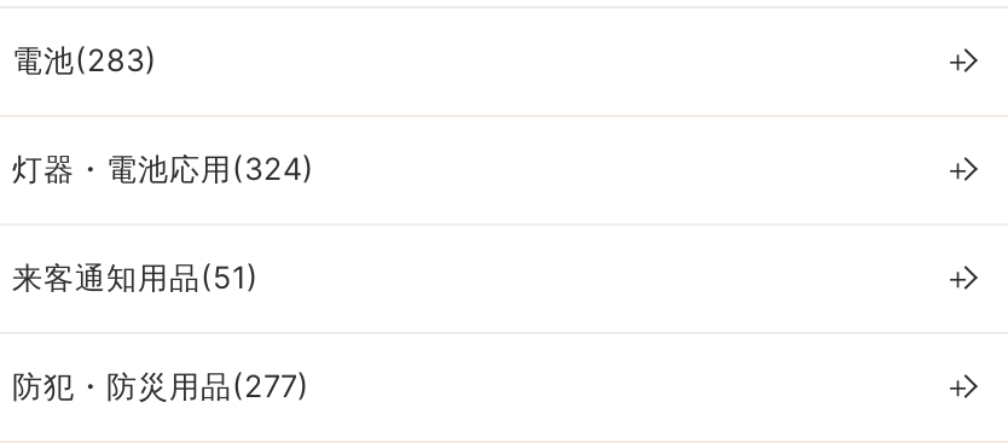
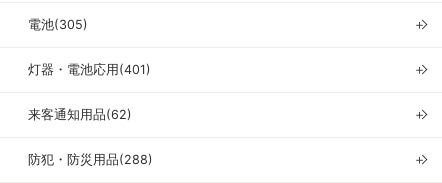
- 電池(283)
+ 電池(305)

- 灯器・電池応用(324)
+ 灯器・電池応用(401)

- 来客通知用品(51)
+ 来客通知用品(62)

- 防犯・防災用品(277)
+ 防犯・防災用品(288)
